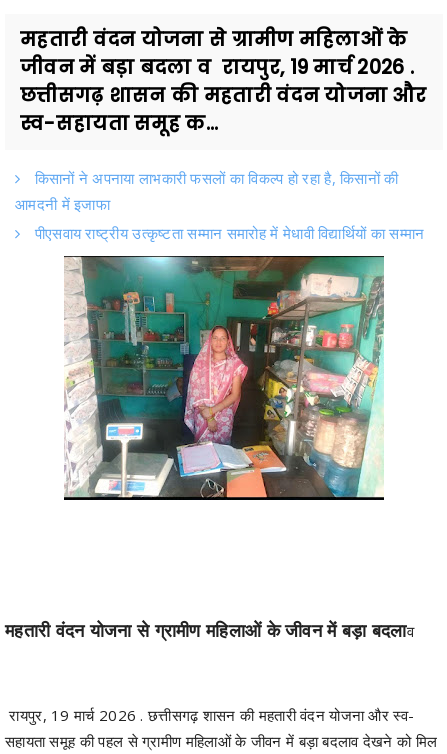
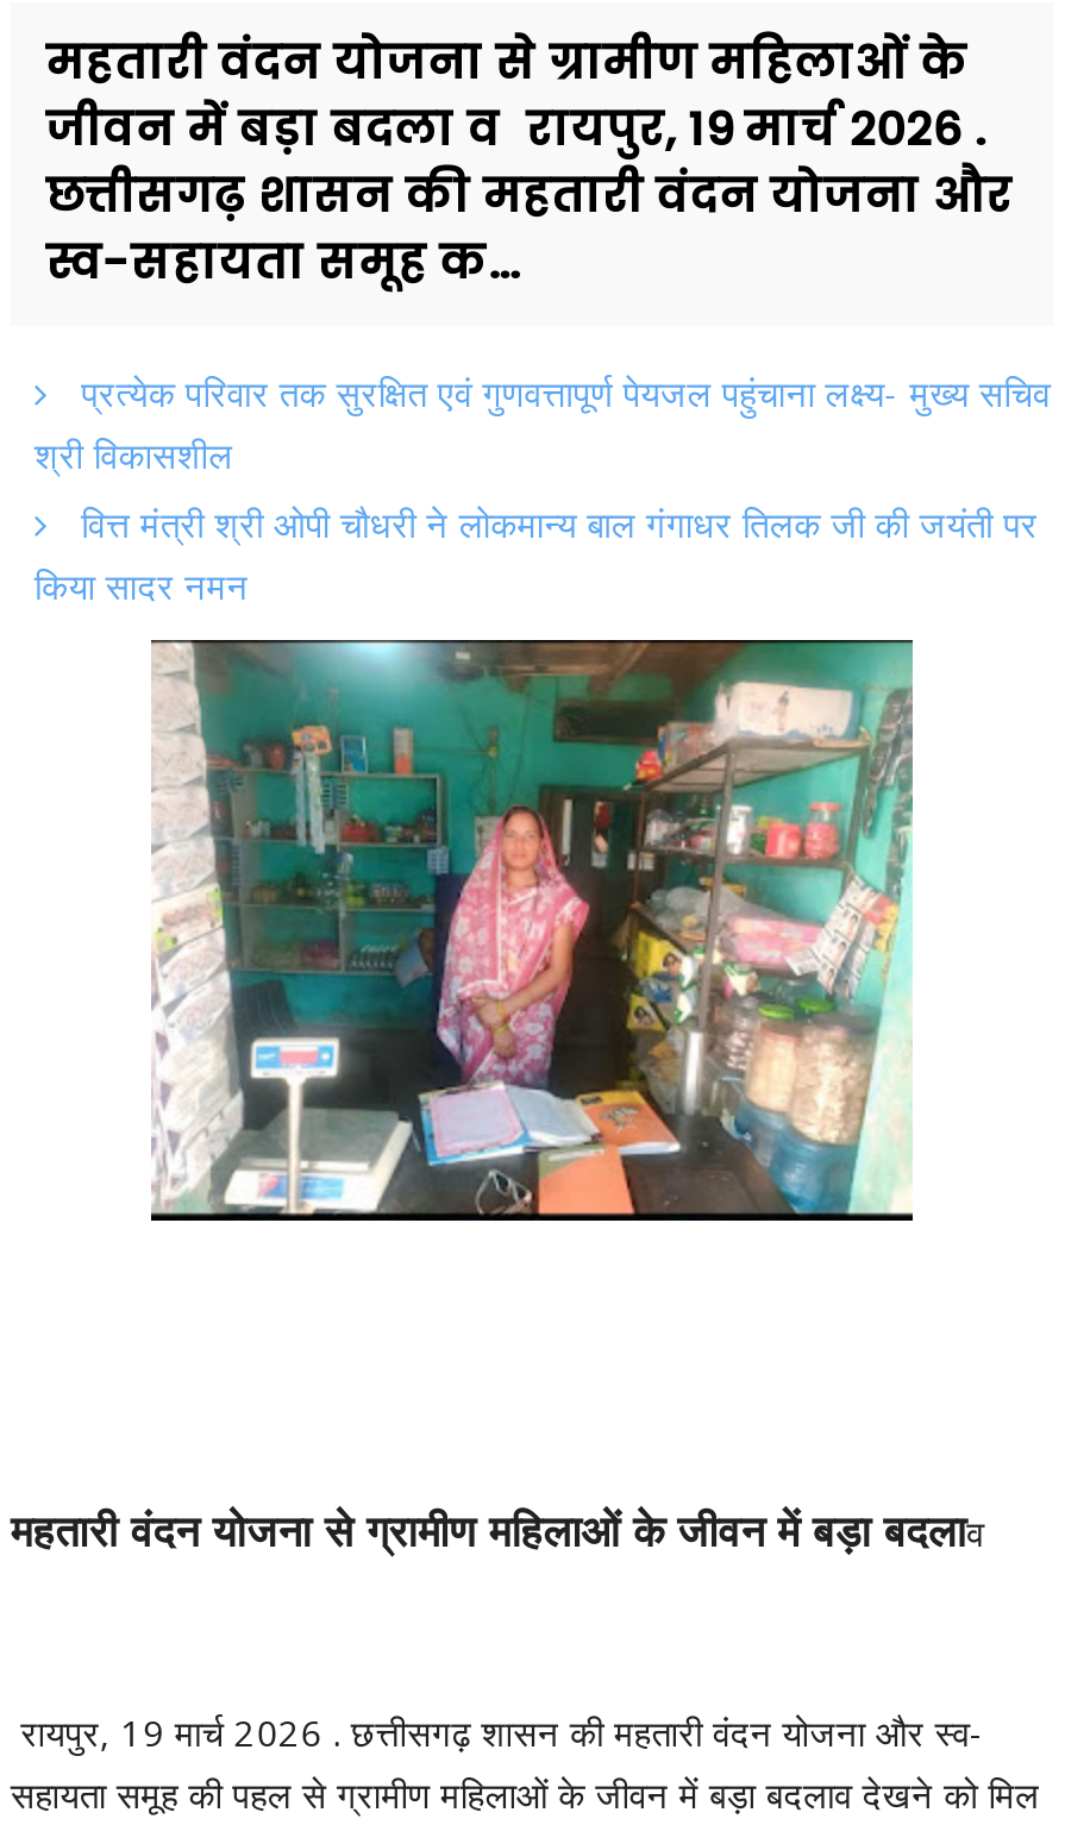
- किसानों ने अपनाया लाभकारी फसलों का विकल्प हो रहा है, किसानों की
- आमदनी में इजाफा
- पीएसवाय राष्ट्रीय उत्कृष्टता सम्मान समारोह में मेधावी विद्यार्थियों का सम्मान
+ प्रत्येक परिवार तक सुरक्षित एवं गुणवत्तापूर्ण पेयजल पहुंचाना लक्ष्य- मुख्य सचिव
+ श्री विकासशील
+ वित्त मंत्री श्री ओपी चौधरी ने लोकमान्य बाल गंगाधर तिलक जी की जयंती पर
+ किया सादर नमन
